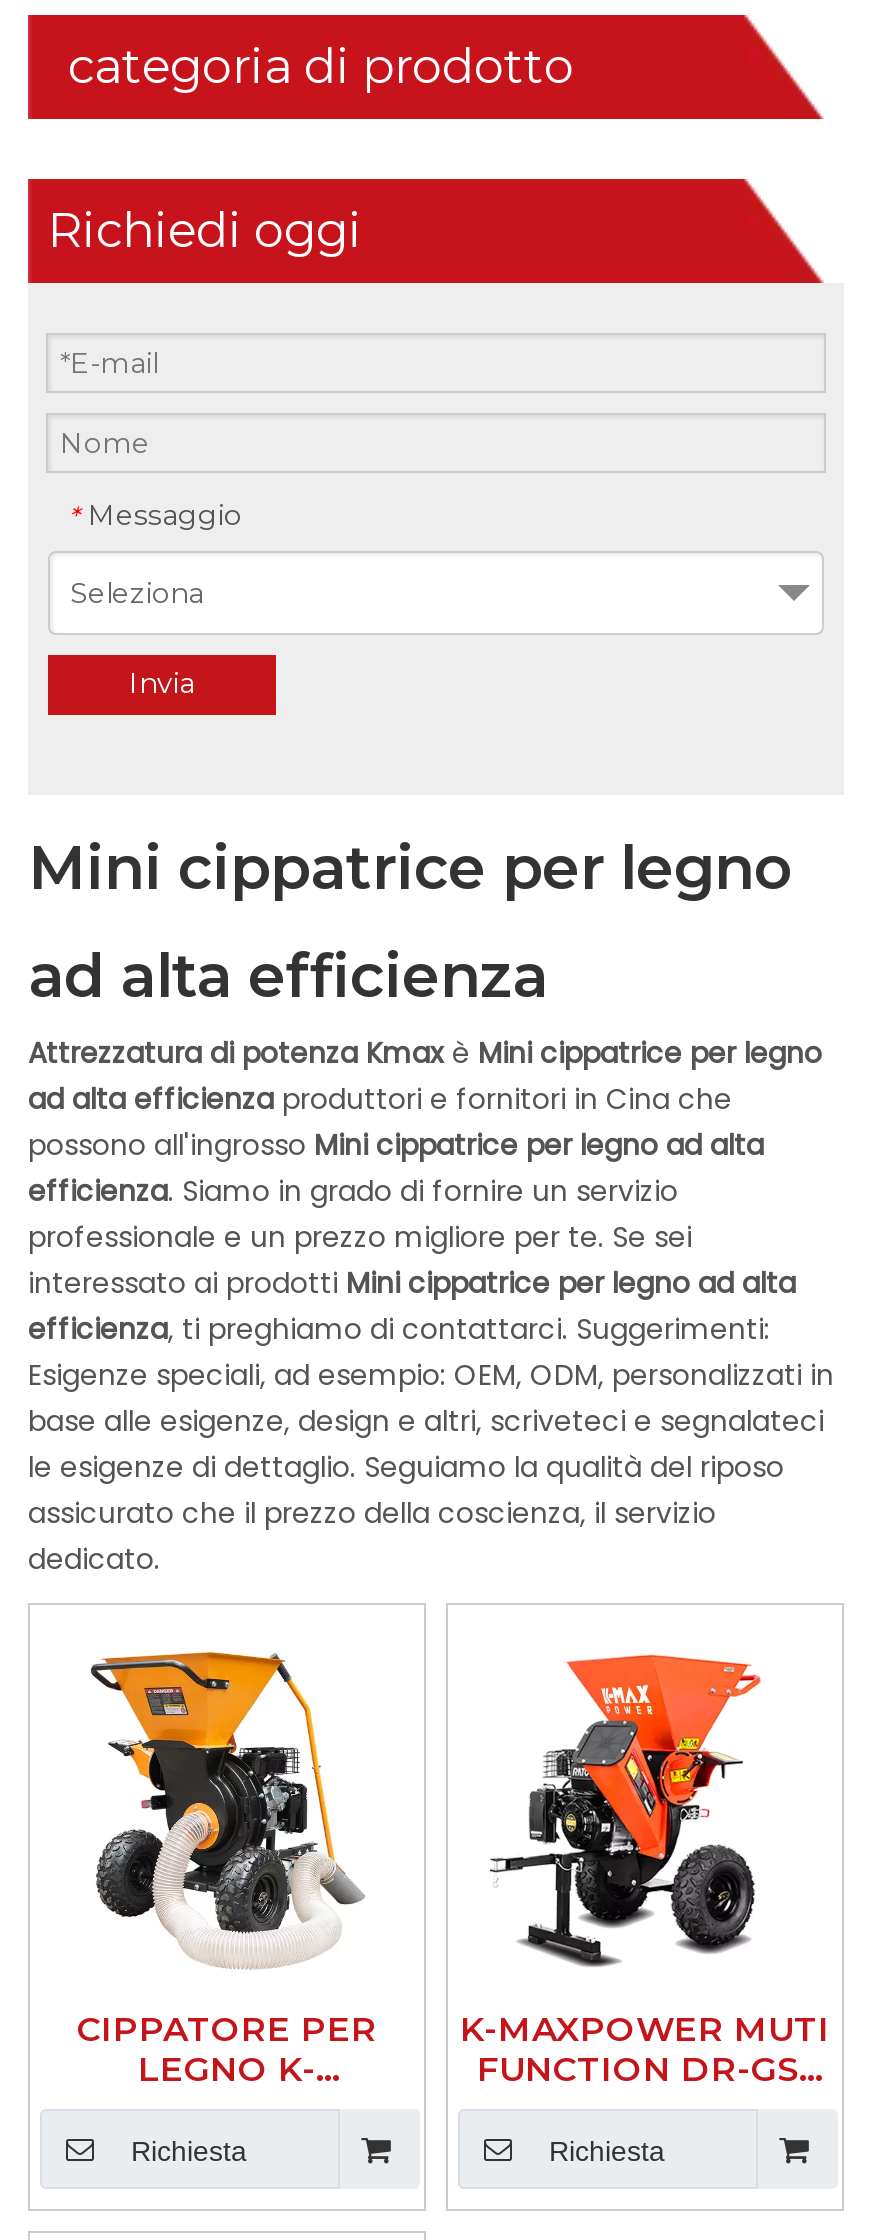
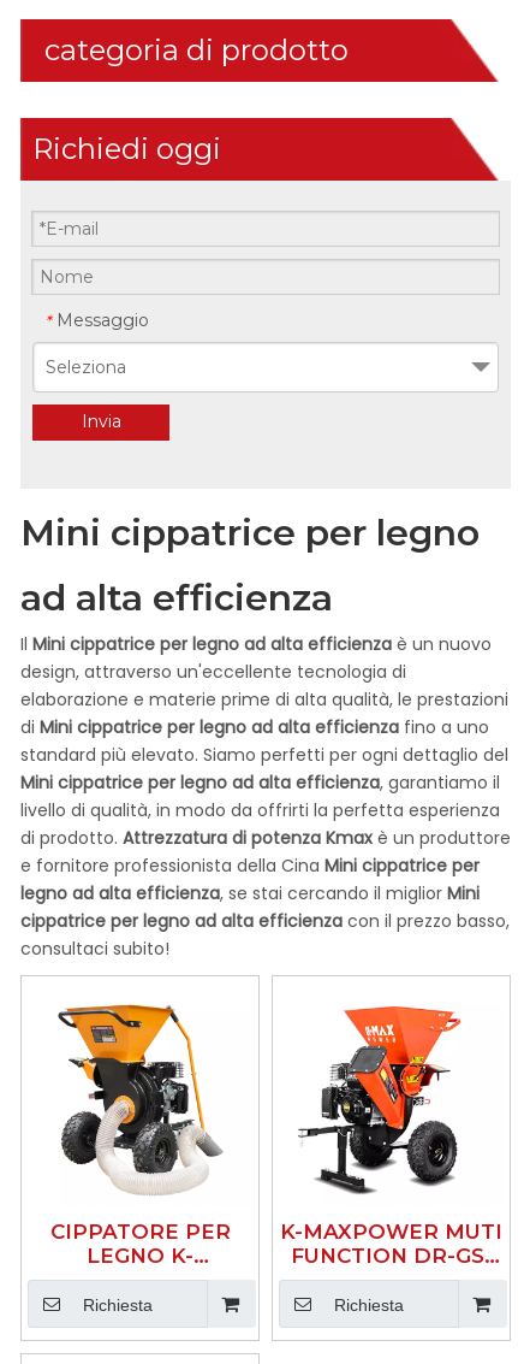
- Attrezzatura di potenza Kmax è Mini cippatrice per legno
- ad alta efficienza produttori e fornitori in Cina che
- possono all'ingrosso Mini cippatrice per legno ad alta
- efficienza. Siamo in grado di fornire un servizio
- professionale e un prezzo migliore per te. Se sei
- interessato ai prodotti Mini cippatrice per legno ad alta
- efficienza, ti preghiamo di contattarci. Suggerimenti:
- Esigenze speciali, ad esempio: OEM, ODM, personalizzati in
- base alle esigenze, design e altri, scriveteci e segnalateci
- le esigenze di dettaglio. Seguiamo la qualità del riposo
- assicurato che il prezzo della coscienza, il servizio
- dedicato.
+ Il Mini cippatrice per legno ad alta efficienza è un nuovo
+ design, attraverso un'eccellente tecnologia di
+ elaborazione e materie prime di alta qualità, le prestazioni
+ di Mini cippatrice per legno ad alta efficienza fino a uno
+ standard più elevato. Siamo perfetti per ogni dettaglio del
+ Mini cippatrice per legno ad alta efficienza, garantiamo il
+ livello di qualità, in modo da offrirti la perfetta esperienza
+ di prodotto. Attrezzatura di potenza Kmax è un produttore
+ e fornitore professionista della Cina Mini cippatrice per
+ legno ad alta efficienza, se stai cercando il miglior Mini
+ cippatrice per legno ad alta efficienza con il prezzo basso,
+ consultaci subito!
